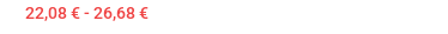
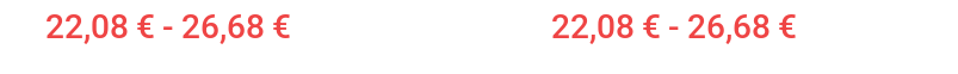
+ 22,08 € - 26,68 €
